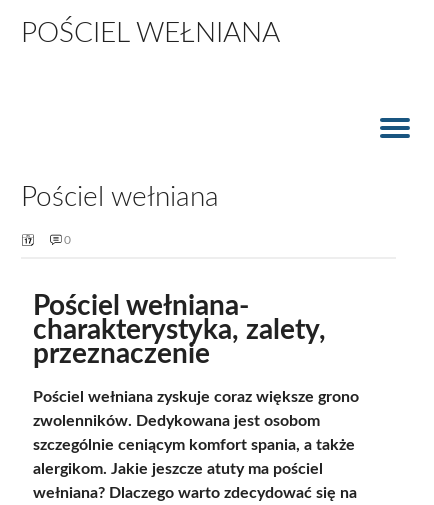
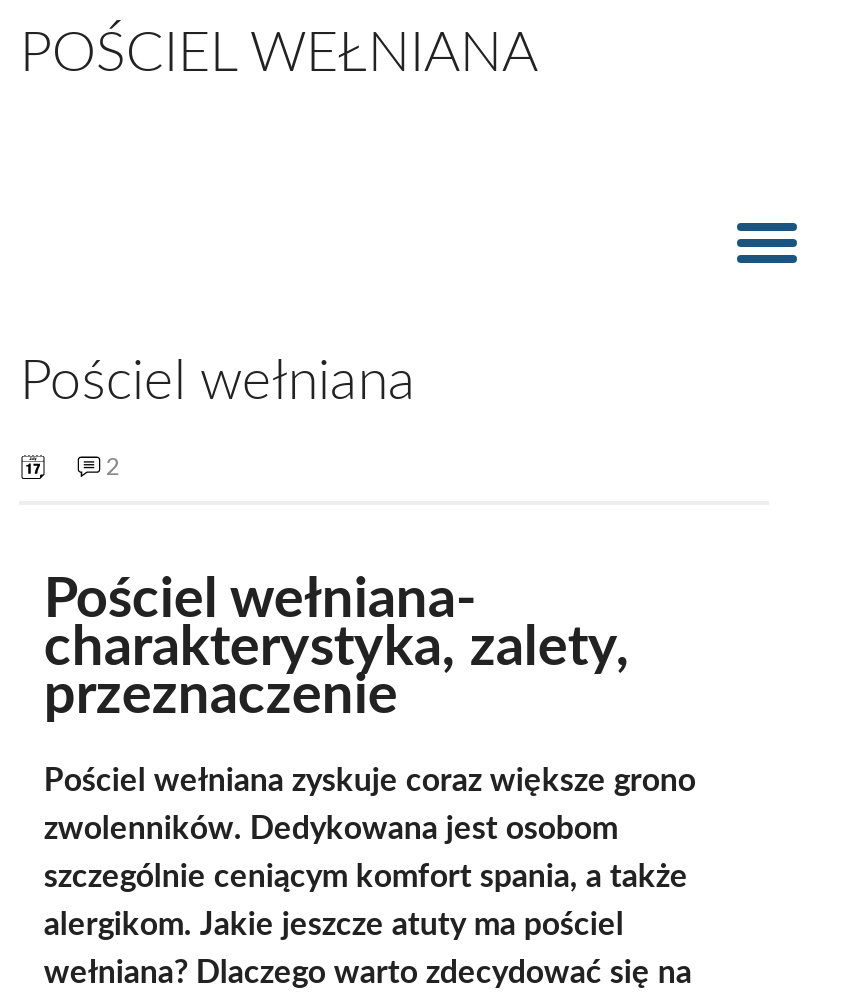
- 0
+ 2
